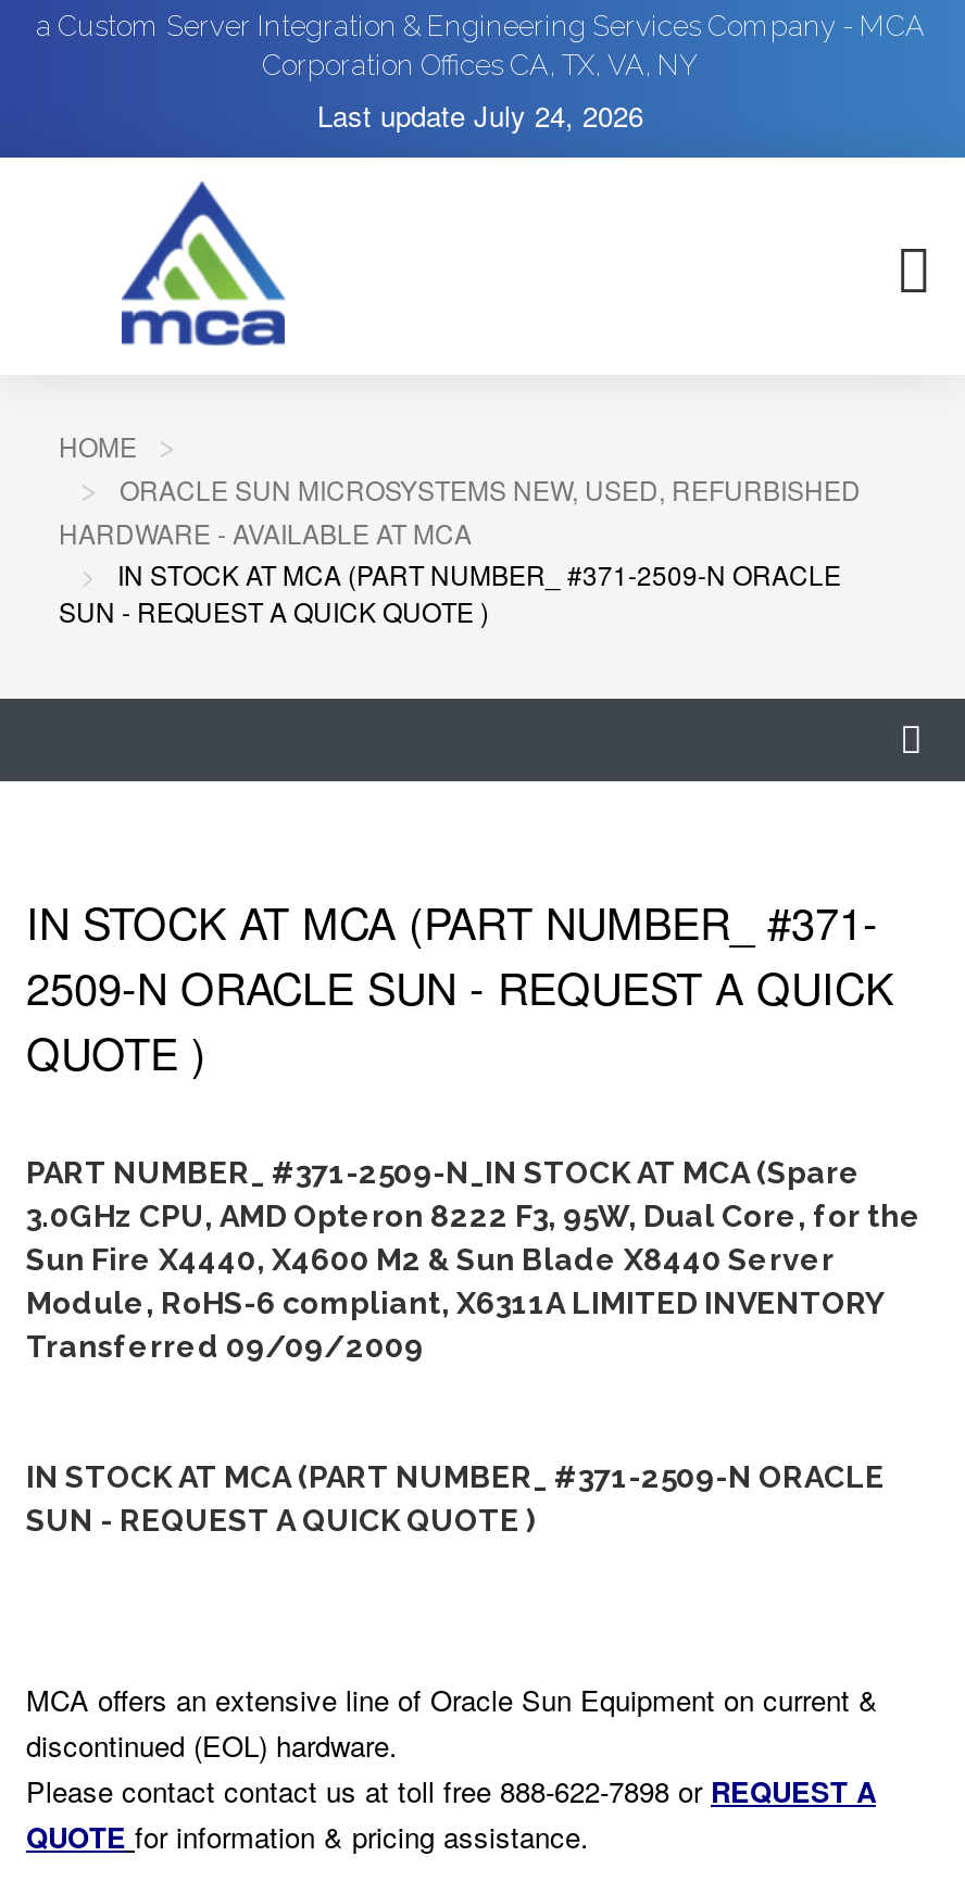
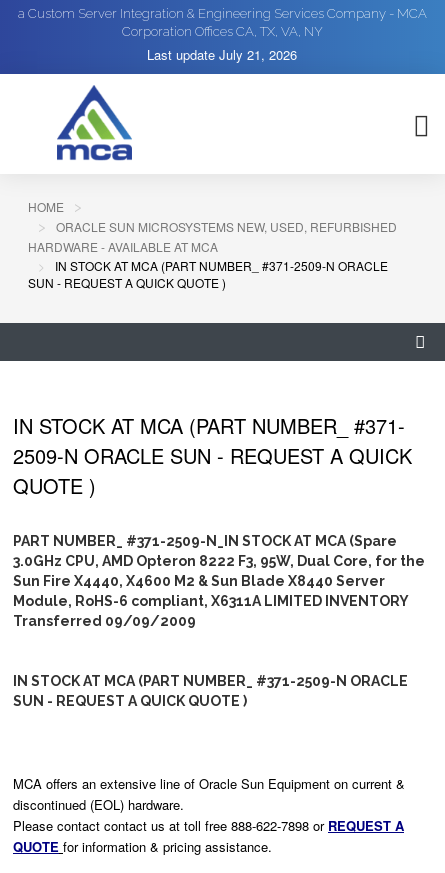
- Last update July 24, 2026
+ Last update July 21, 2026
